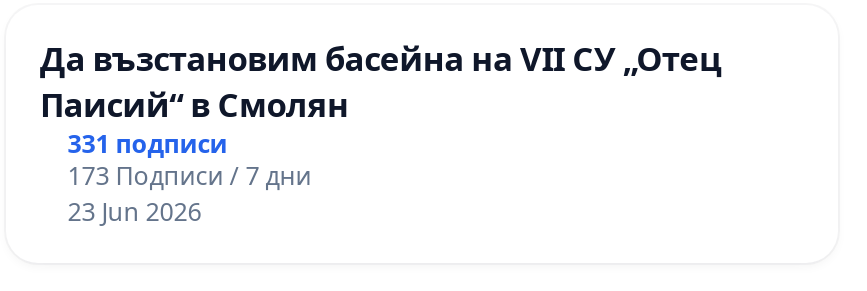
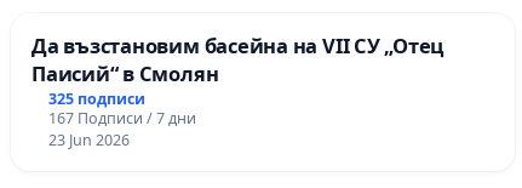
- 331 подписи
+ 325 подписи

- 173 Подписи / 7 дни
+ 167 Подписи / 7 дни
